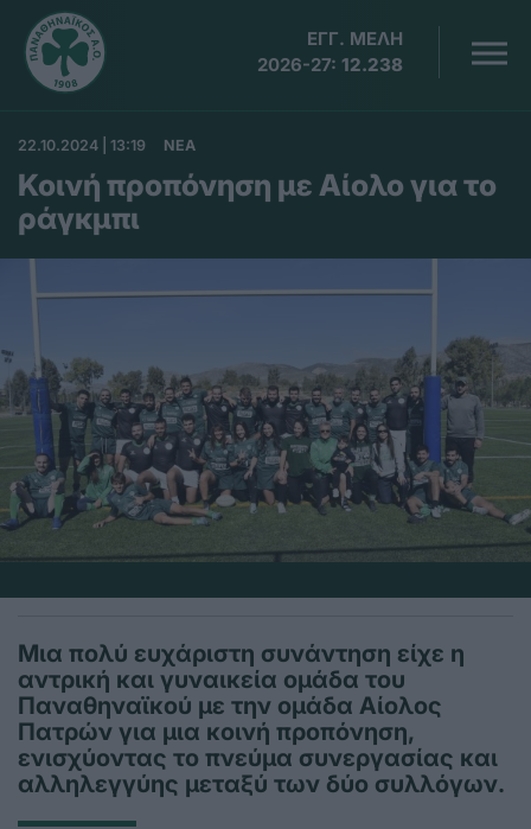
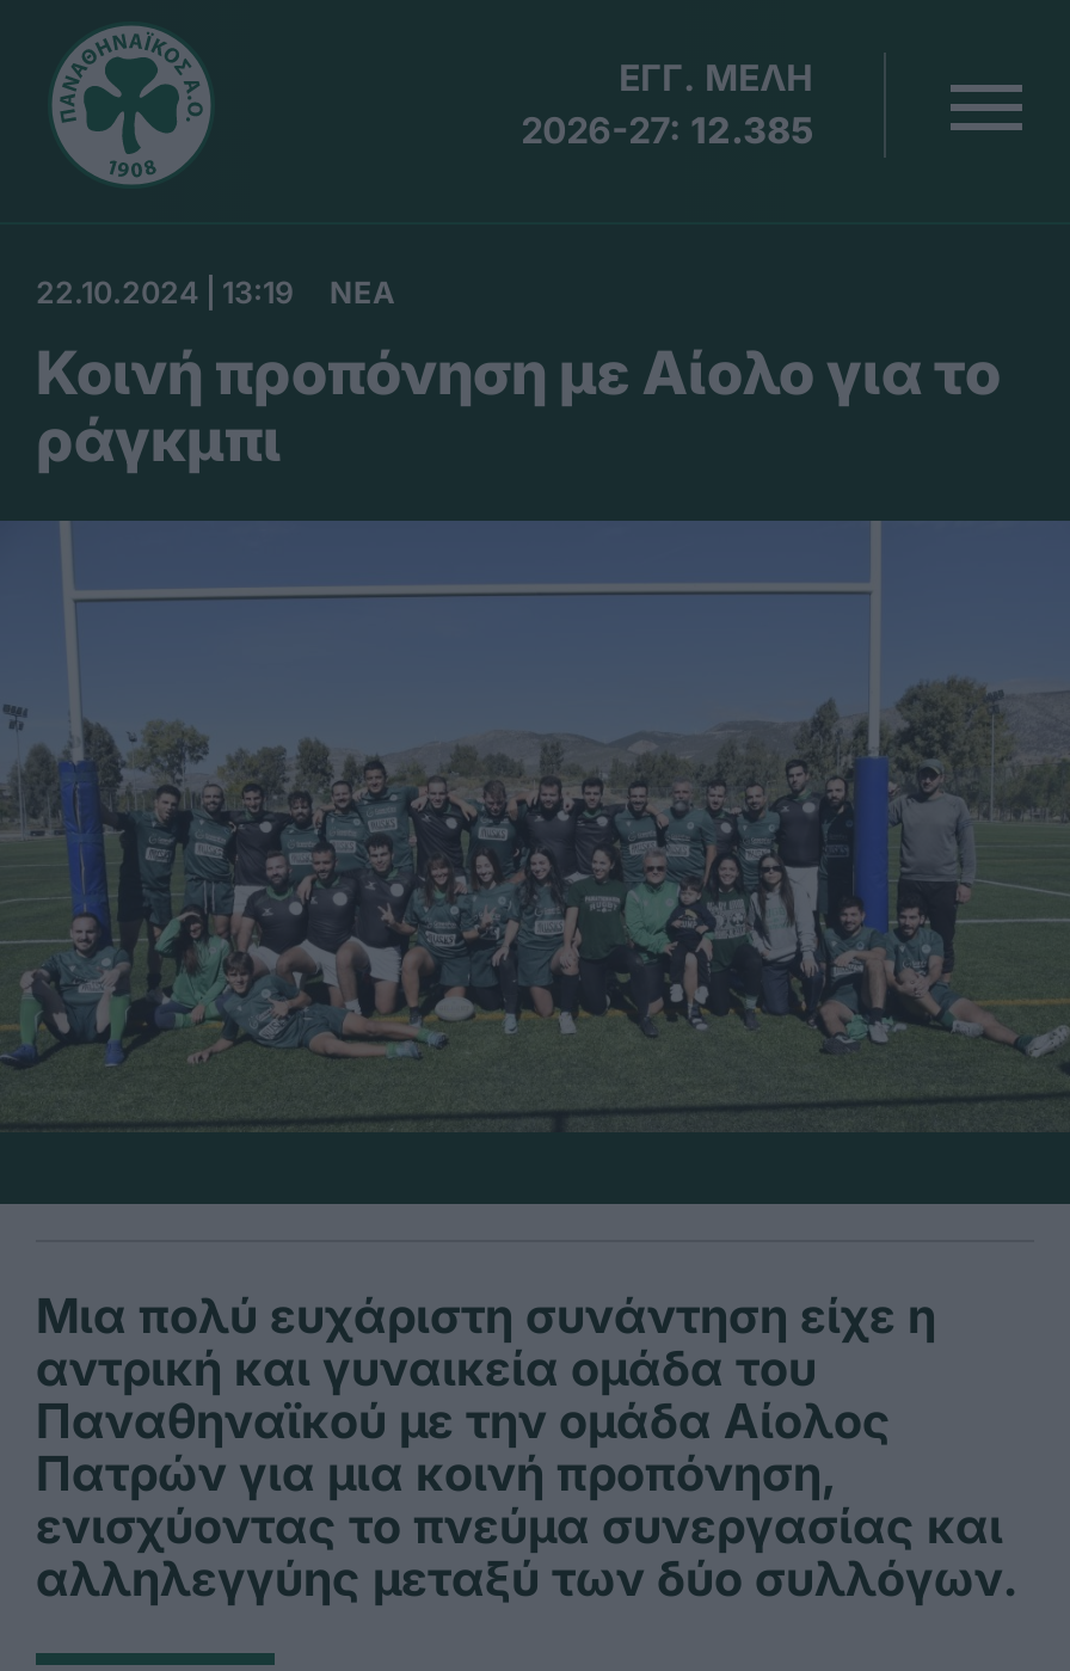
- 2026-27: 12.238
+ 2026-27: 12.385
